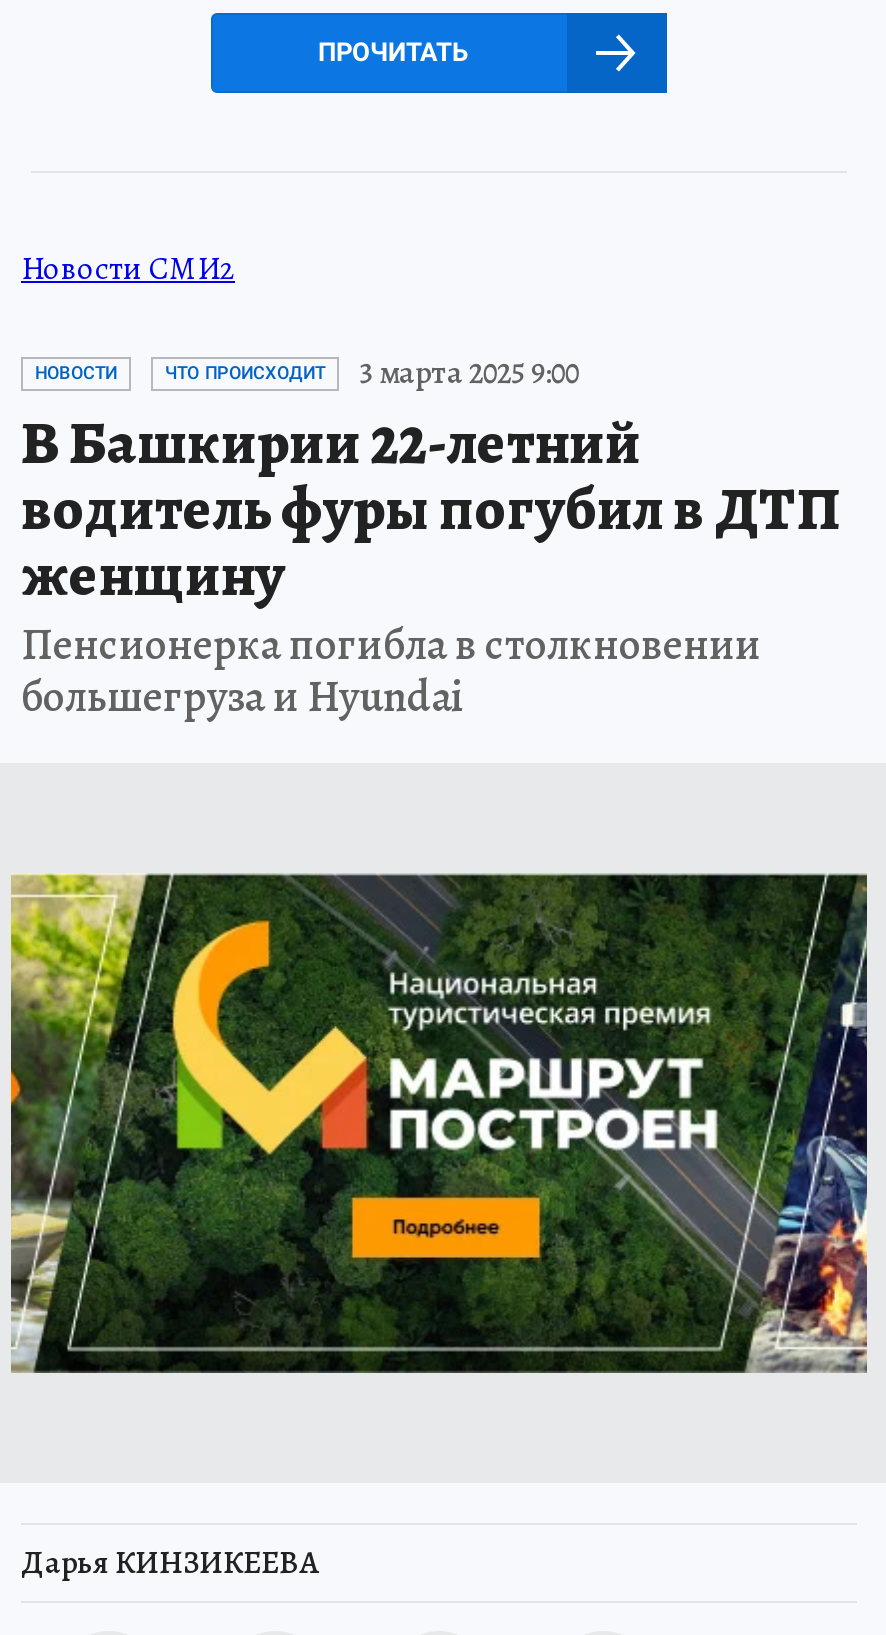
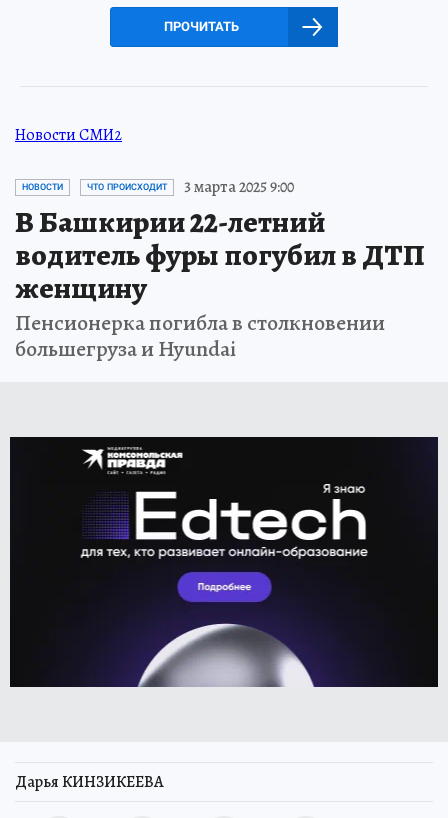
- [image]
+ [image]
